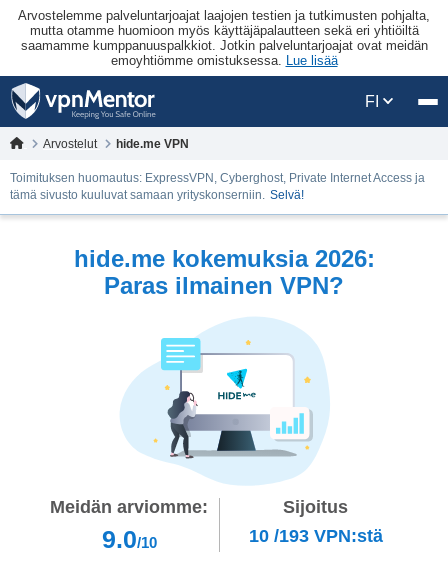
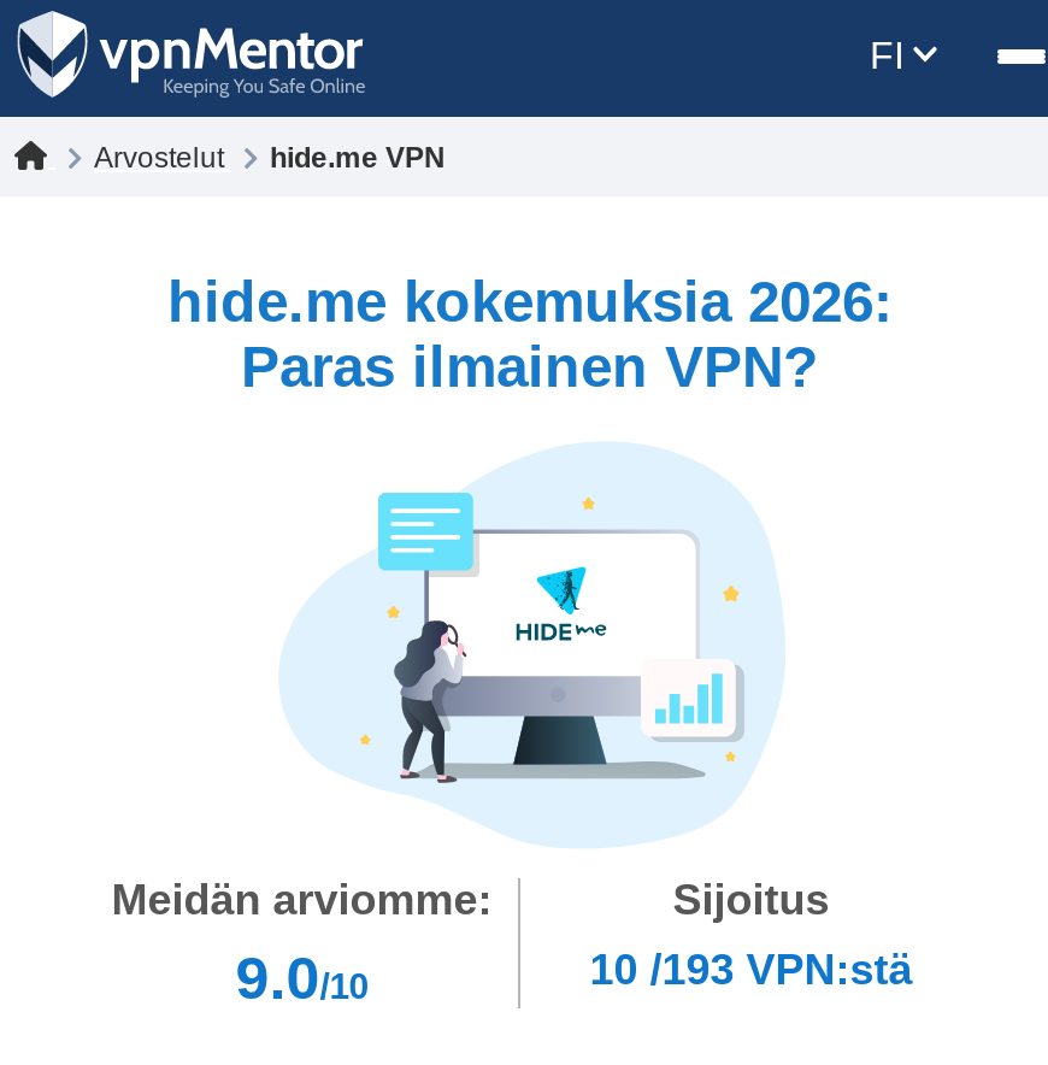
- Arvostelemme palveluntarjoajat laajojen testien ja tutkimusten pohjalta,
- mutta otamme huomioon myös käyttäjäpalautteen sekä eri yhtiöiltä
- saamamme kumppanuuspalkkiot. Jotkin palveluntarjoajat ovat meidän
- emoyhtiömme omistuksessa. Lue lisää

- Toimituksen huomautus: ExpressVPN, Cyberghost, Private Internet Access ja
- tämä sivusto kuuluvat samaan yrityskonserniin. Selvä!
